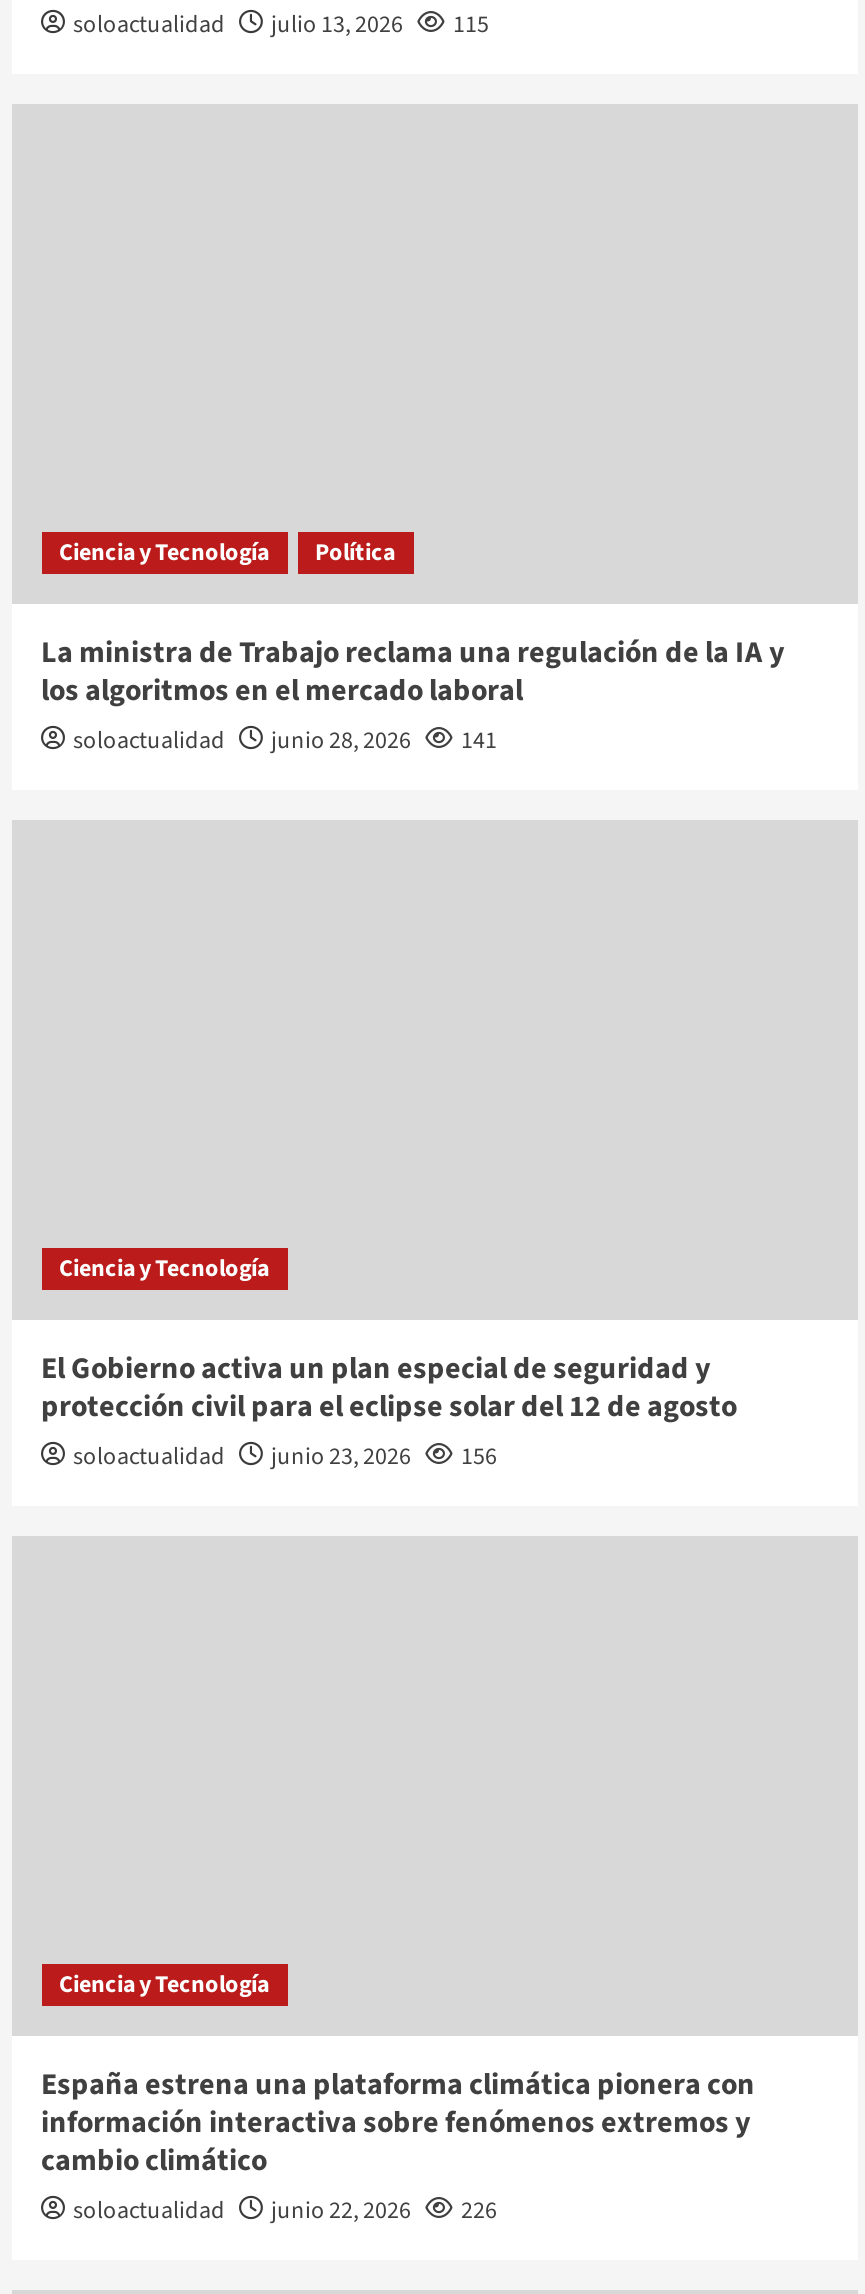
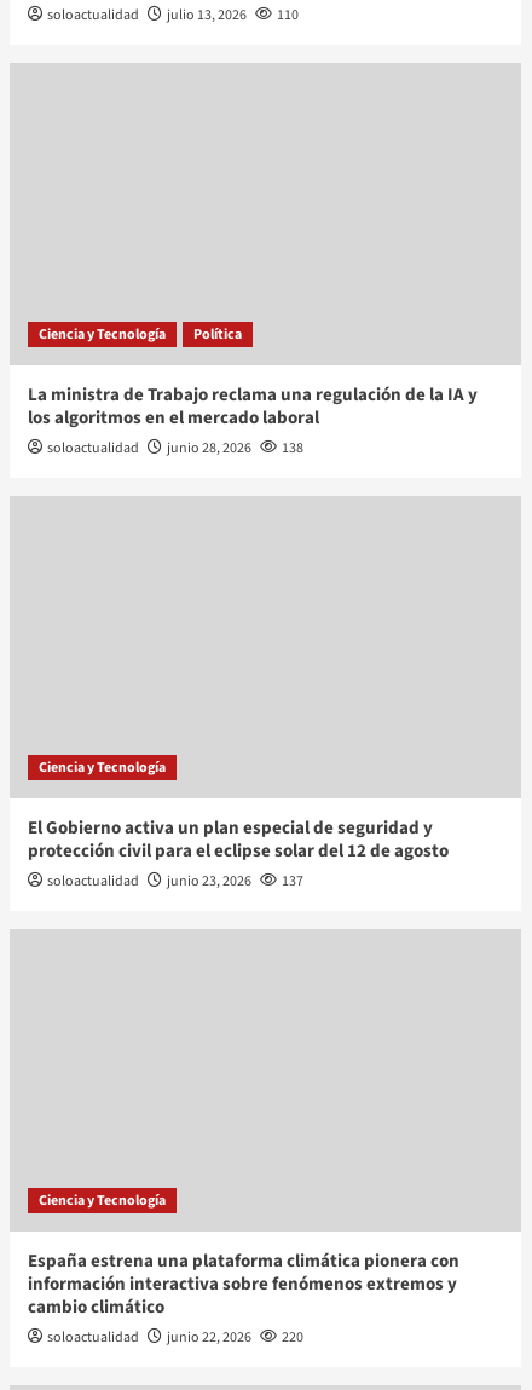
- soloactualidad julio 13, 2026 115
+ soloactualidad julio 13, 2026 110

- soloactualidad junio 28, 2026 141
+ soloactualidad junio 28, 2026 138

- soloactualidad junio 23, 2026 156
+ soloactualidad junio 23, 2026 137

- soloactualidad junio 22, 2026 226
+ soloactualidad junio 22, 2026 220
